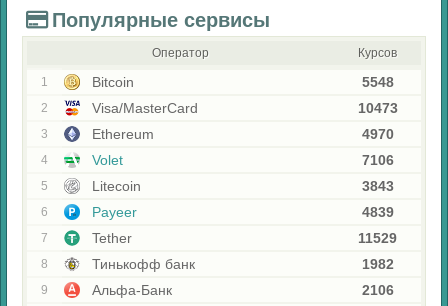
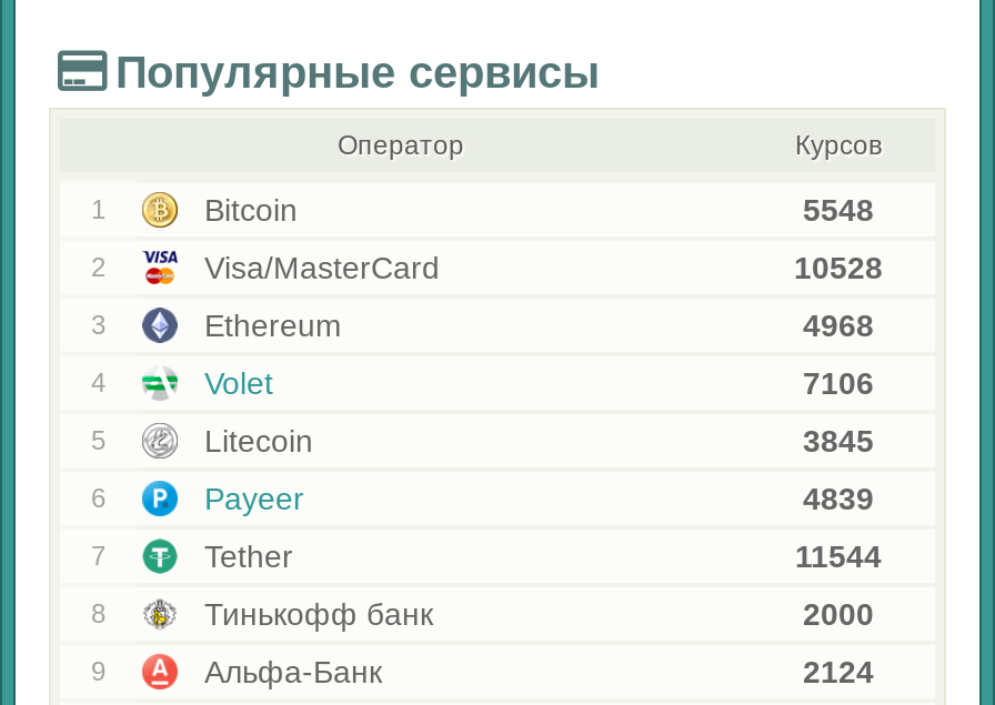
- 10473
+ 10528

- 4970
+ 4968

- 3843
+ 3845

- 11529
+ 11544

- 1982
+ 2000

- 2106
+ 2124
